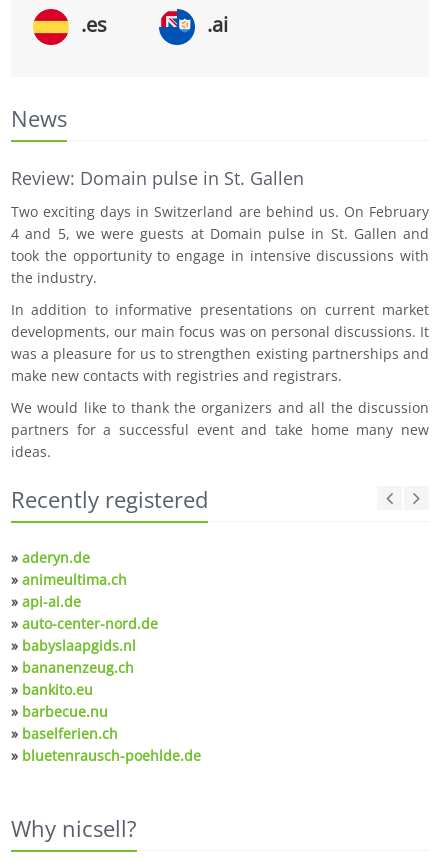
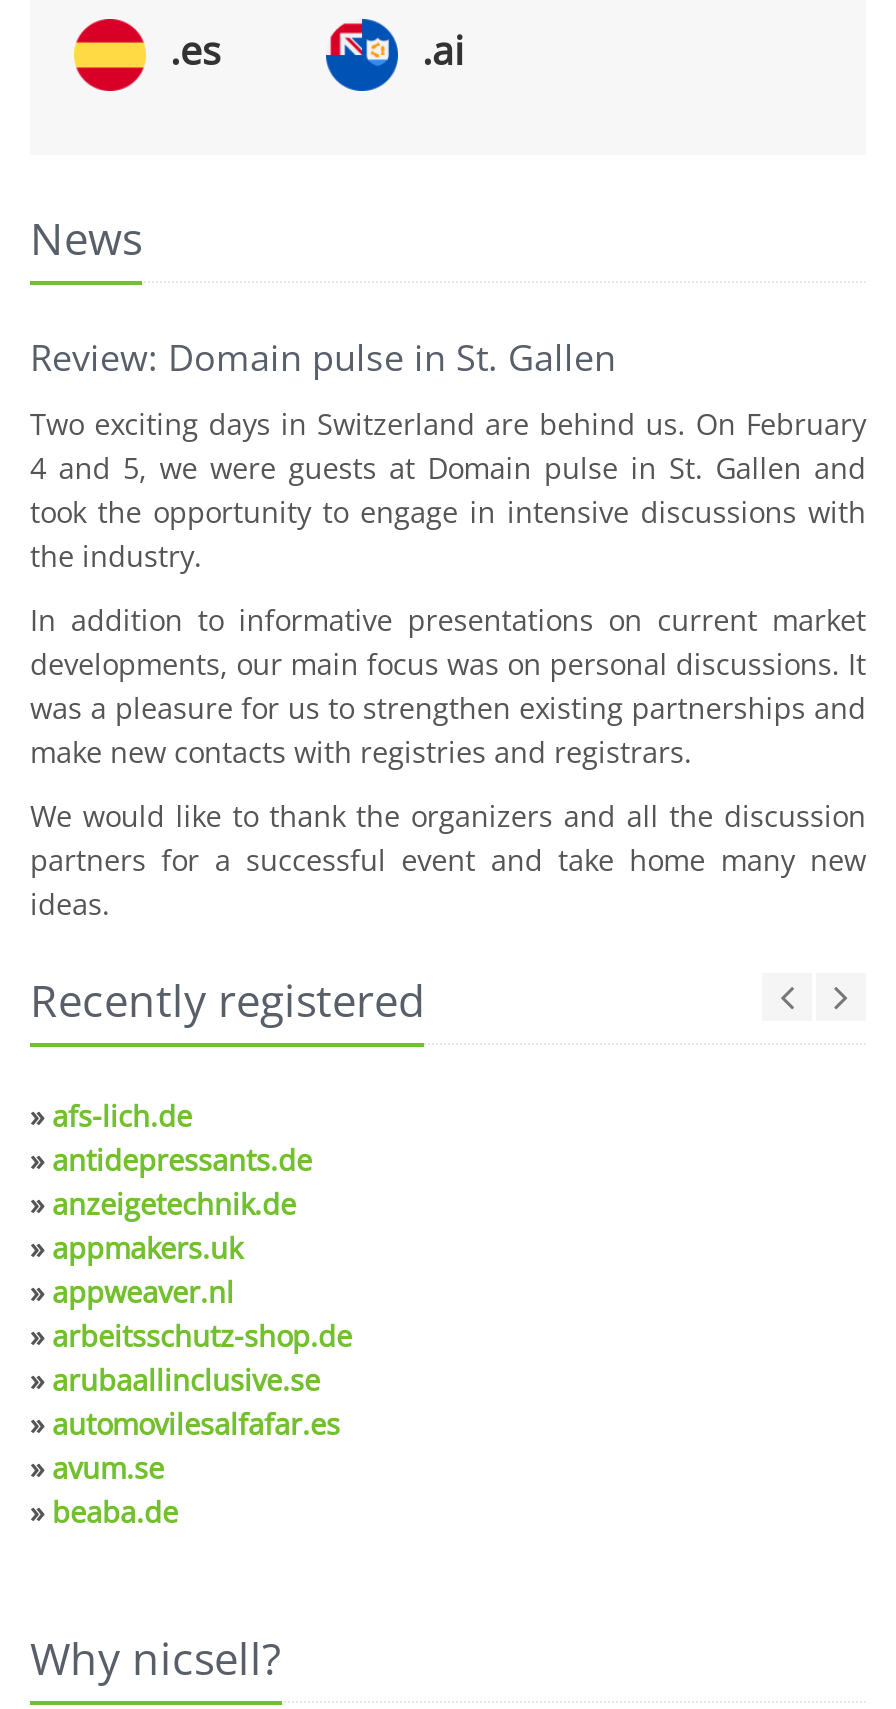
- » aderyn.de
- » animeultima.ch
- » api-ai.de
- » auto-center-nord.de
- » babyslaapgids.nl
- » bananenzeug.ch
- » bankito.eu
- » barbecue.nu
- » baselferien.ch
- » bluetenrausch-poehlde.de
+ » afs-lich.de
+ » antidepressants.de
+ » anzeigetechnik.de
+ » appmakers.uk
+ » appweaver.nl
+ » arbeitsschutz-shop.de
+ » arubaallinclusive.se
+ » automovilesalfafar.es
+ » avum.se
+ » beaba.de
